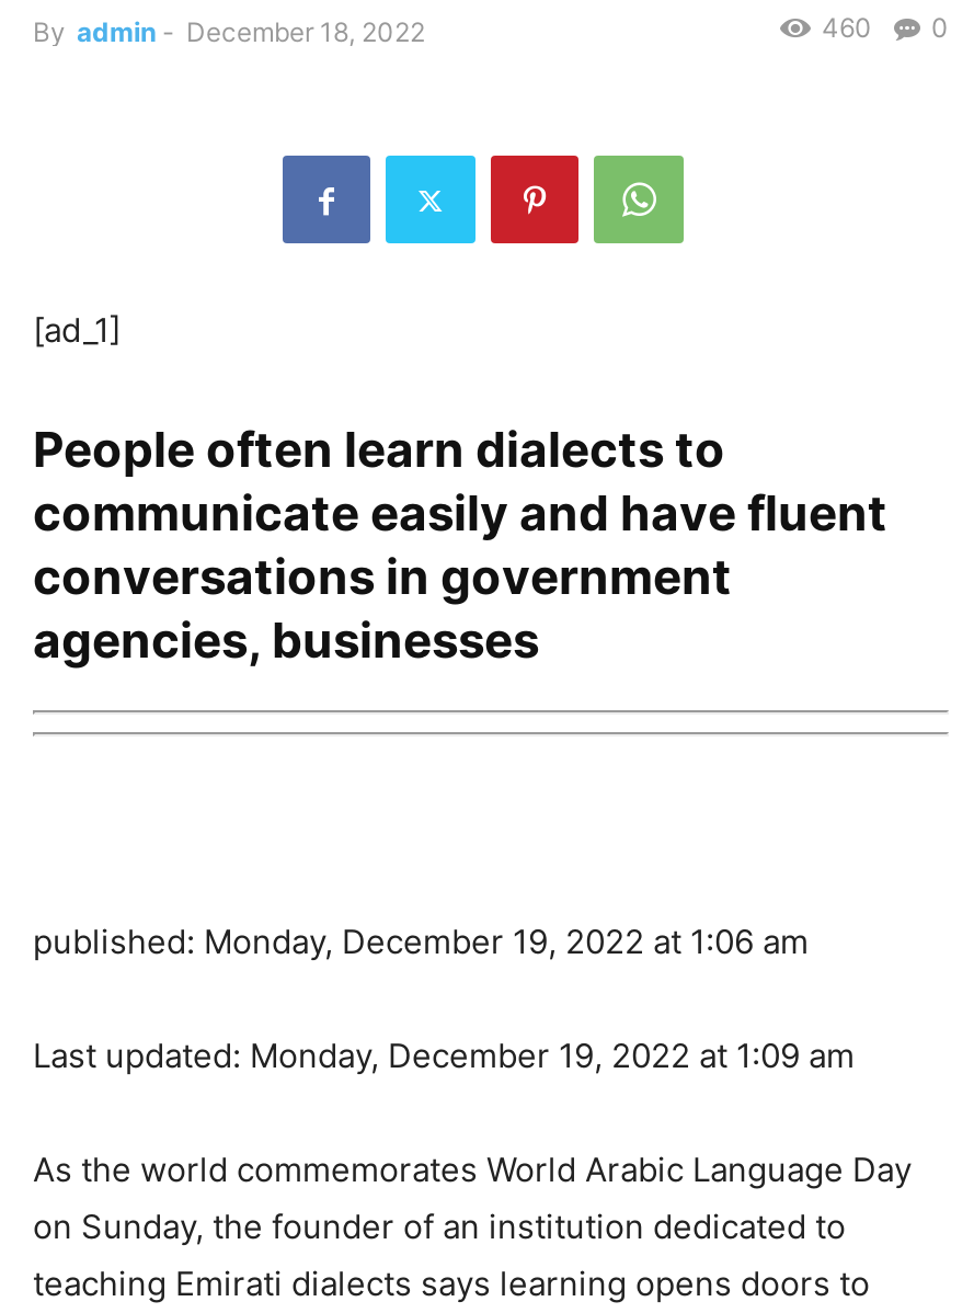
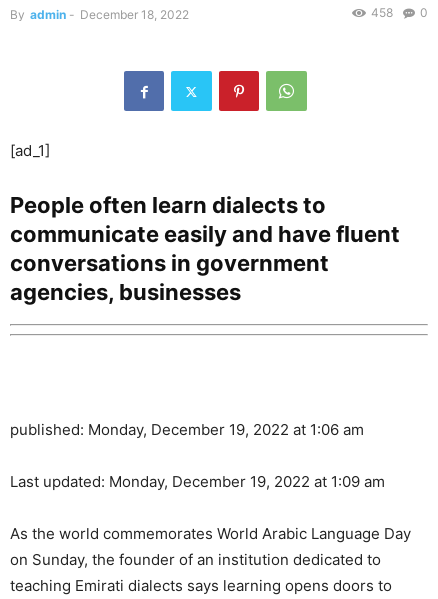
- 460 0
+ 458 0
